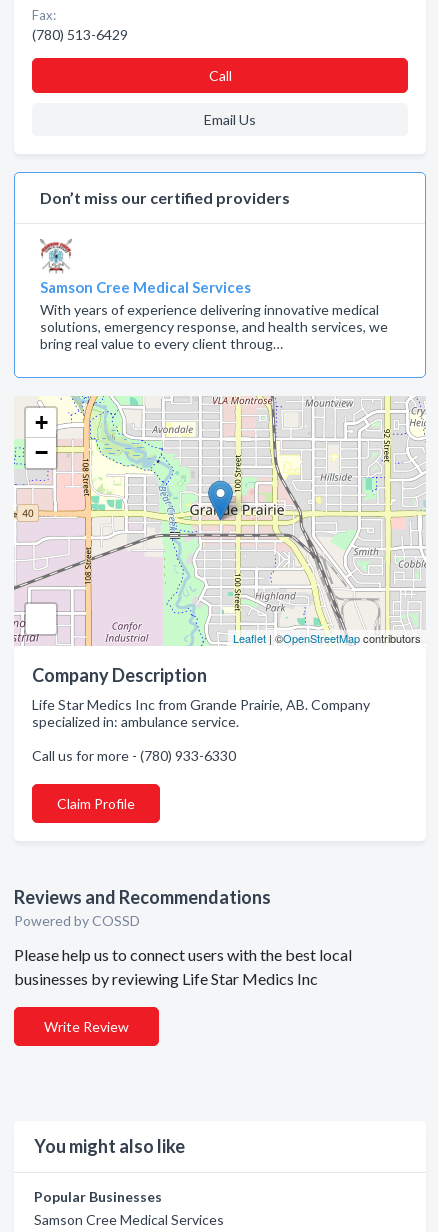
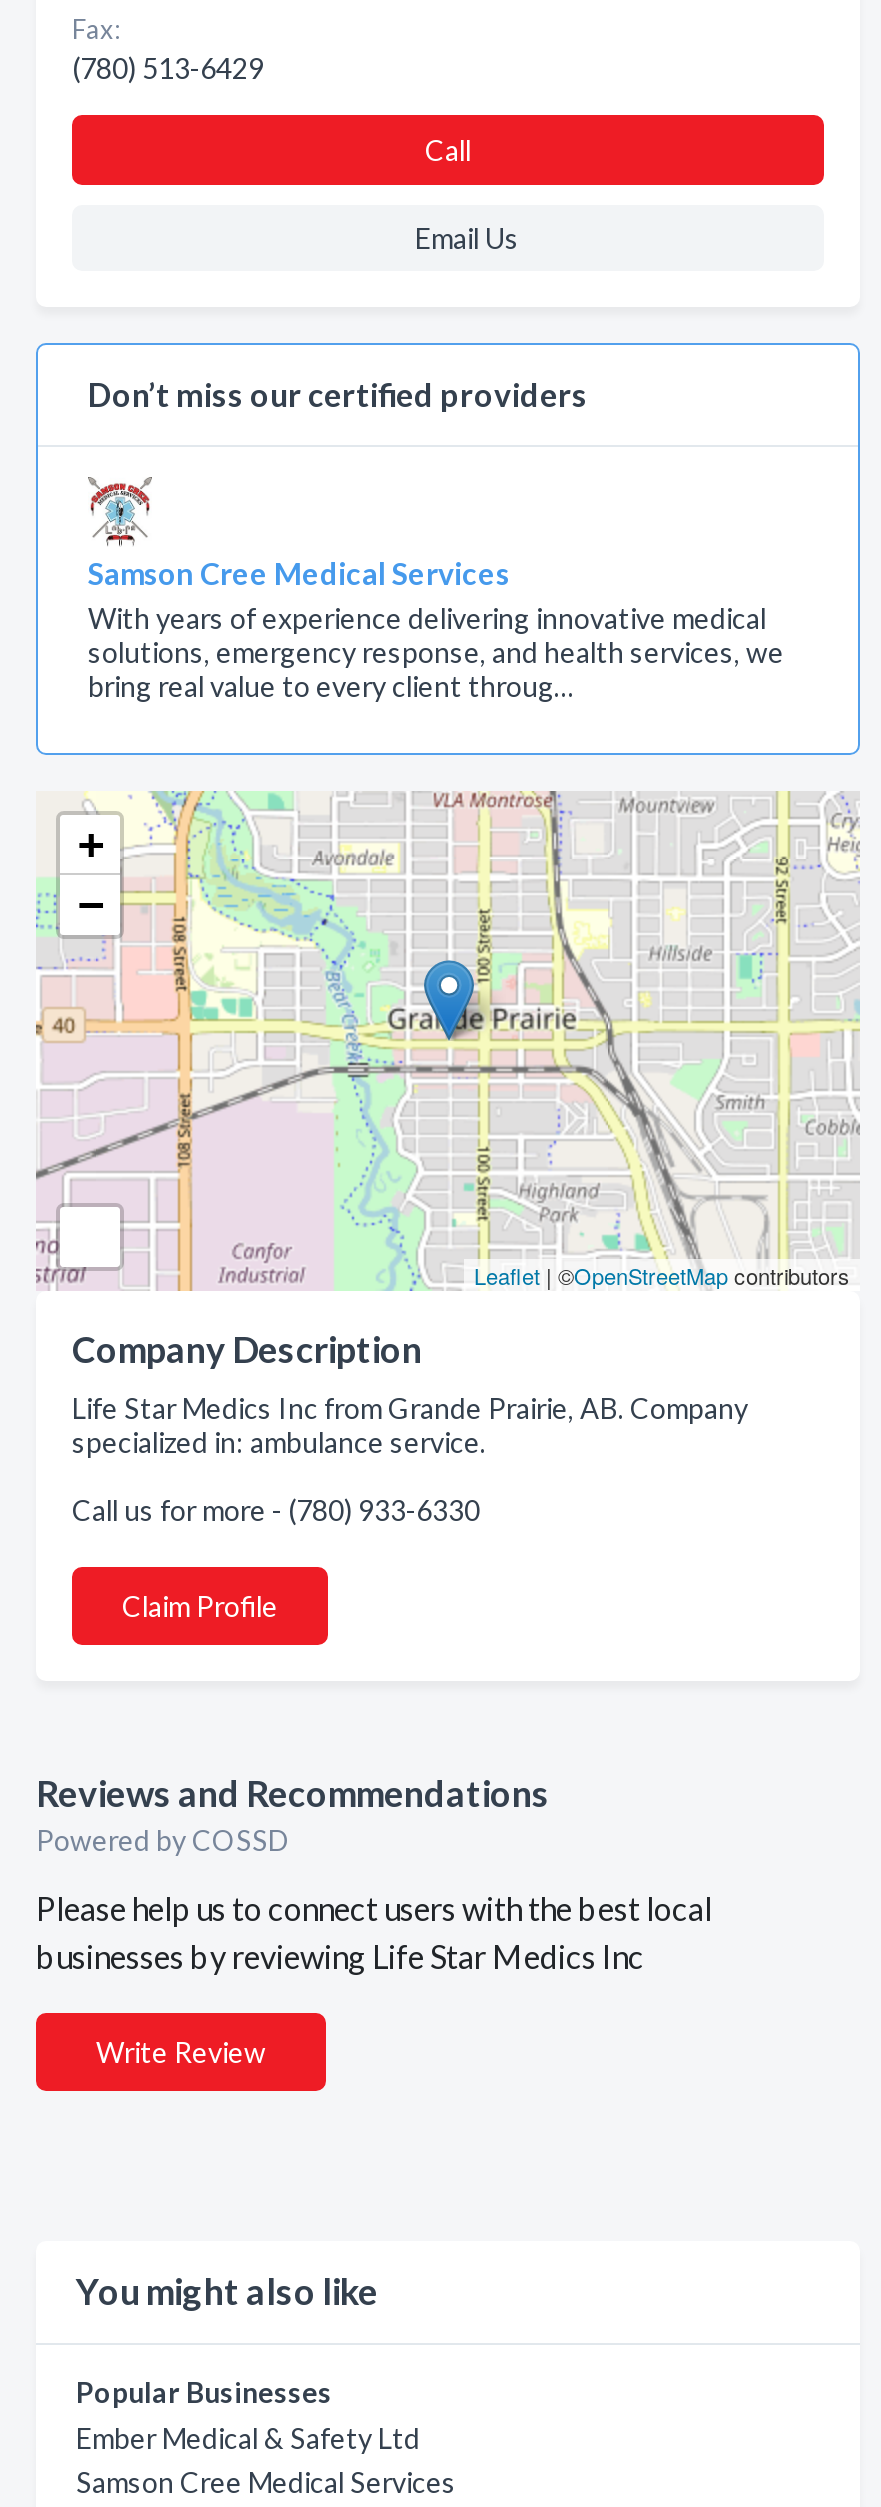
+ Ember Medical & Safety Ltd
